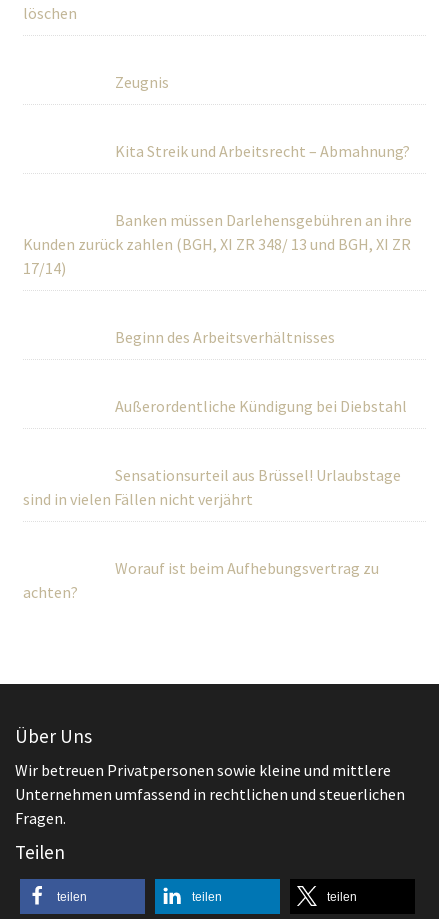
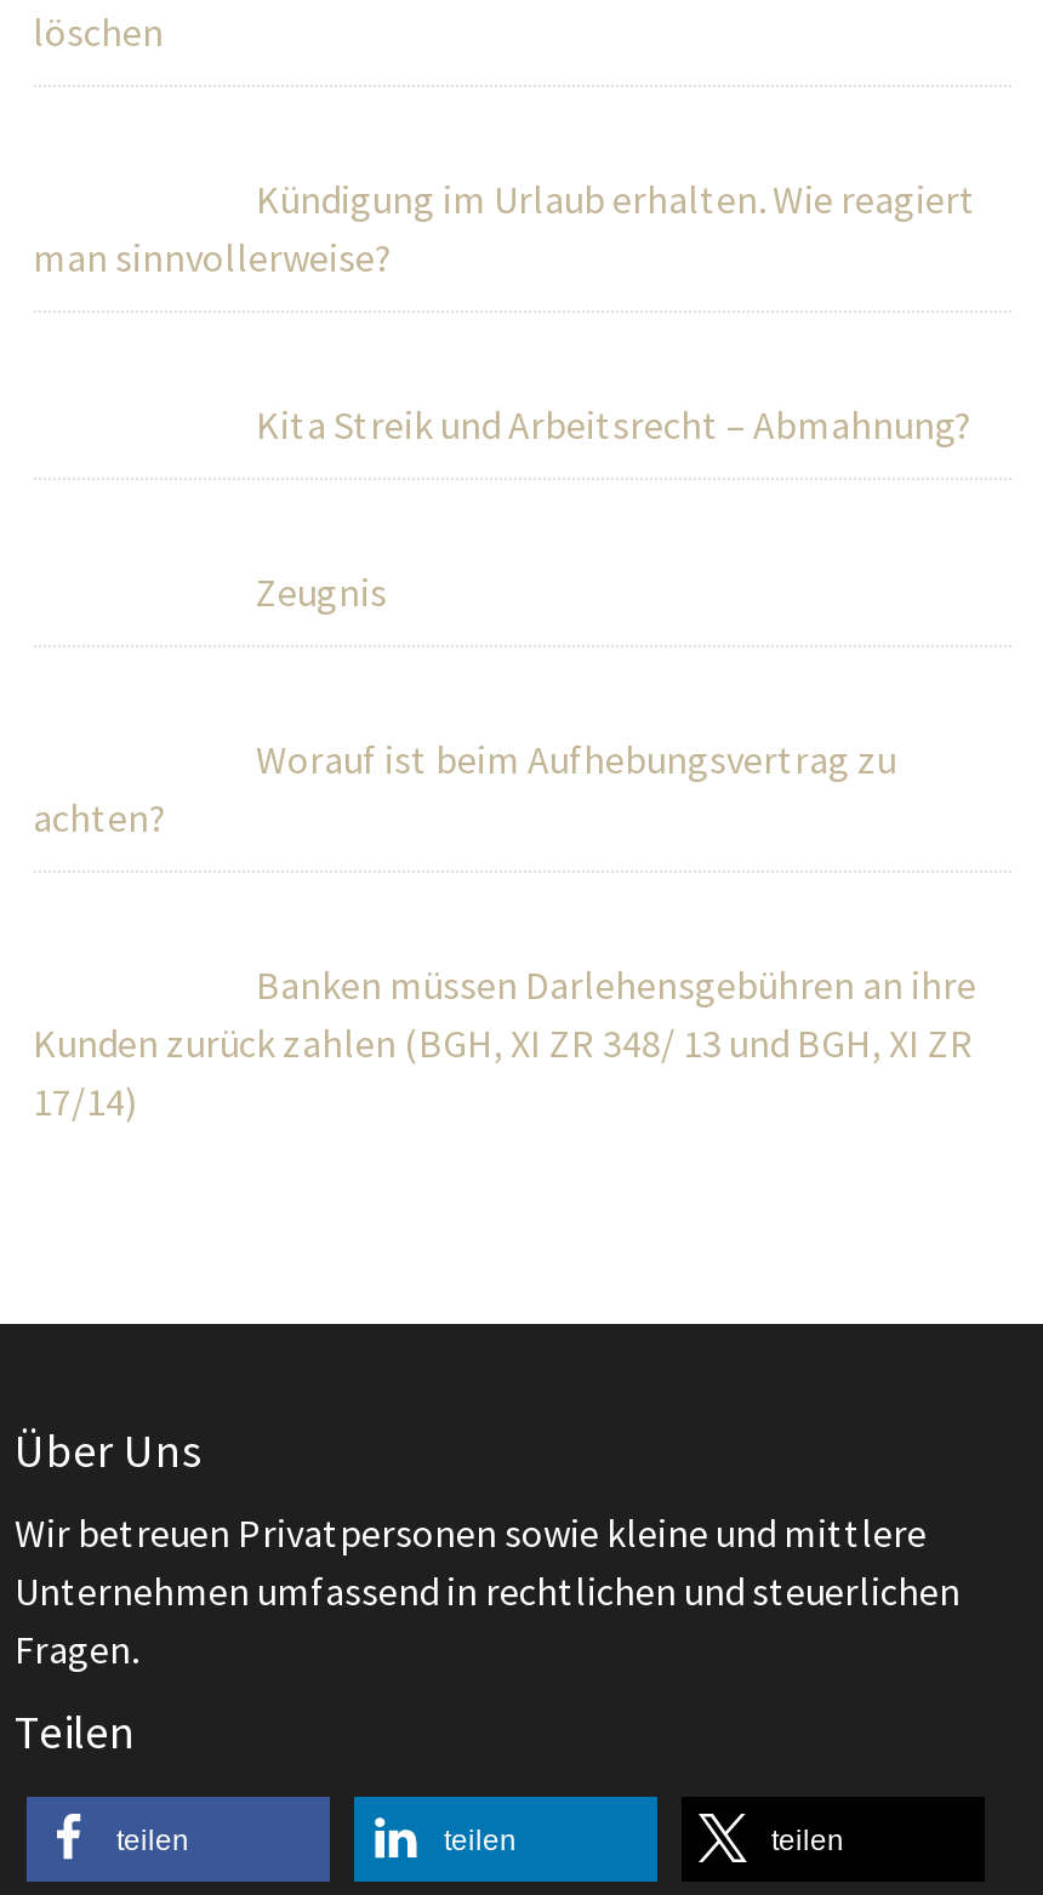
+ Kündigung im Urlaub erhalten. Wie reagiert
+ man sinnvollerweise?

moved down: Zeugnis

moved up: Kita Streik und Arbeitsrecht – Abmahnung?

moved down: Banken müssen Darlehensgebühren an ihre | Kunden zurück zahlen (BGH, XI ZR 348/ 13 und BGH, XI ZR | 17/14)

- Beginn des Arbeitsverhältnisses
- Außerordentliche Kündigung bei Diebstahl
- Sensationsurteil aus Brüssel! Urlaubstage
- sind in vielen Fällen nicht verjährt

moved up: Worauf ist beim Aufhebungsvertrag zu | achten?
